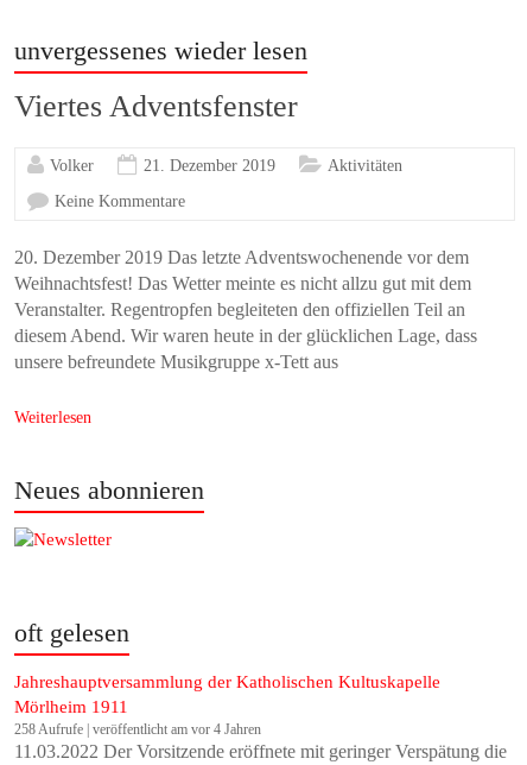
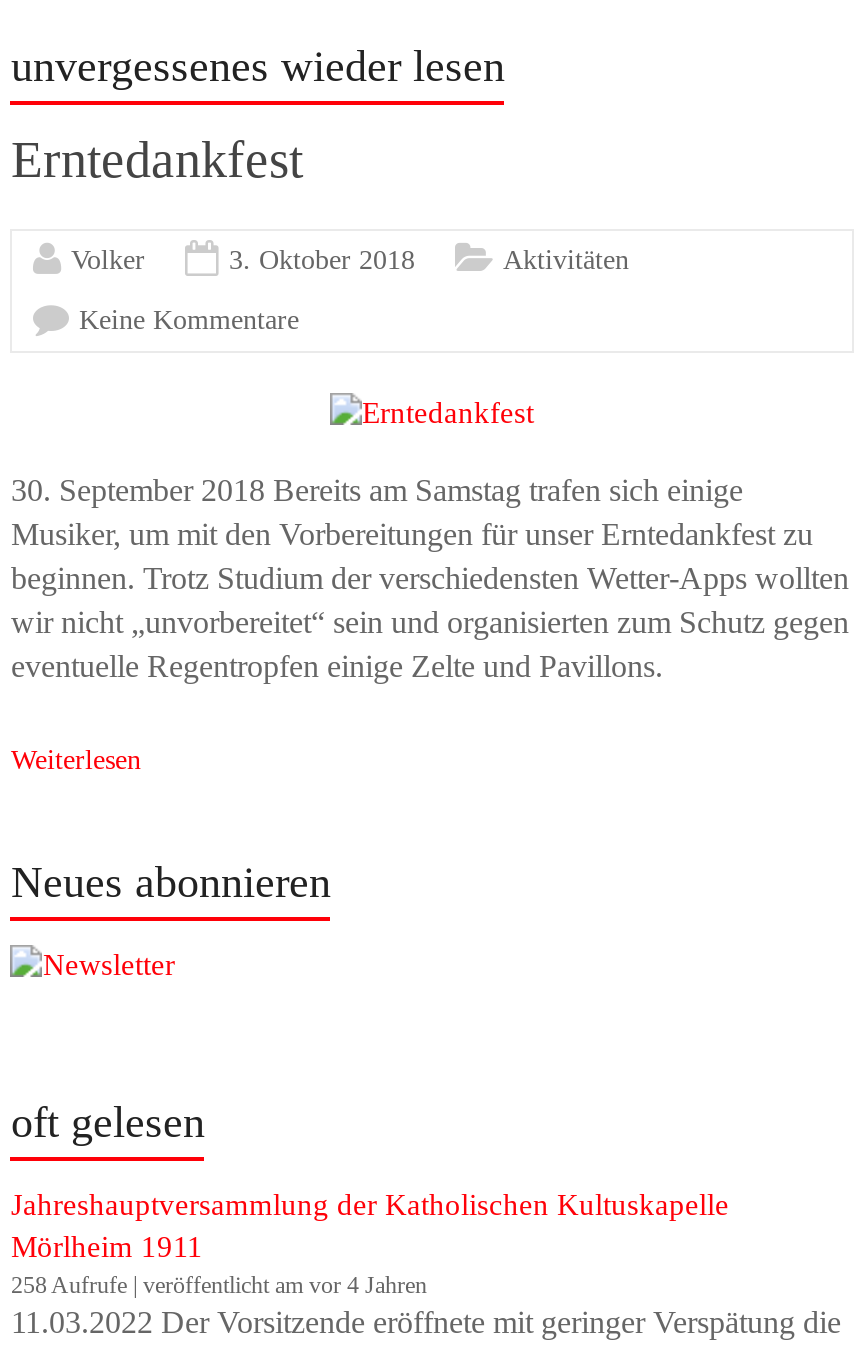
- Viertes Adventsfenster
+ Erntedankfest

- 21. Dezember 2019
+ 3. Oktober 2018

- 20. Dezember 2019 Das letzte Adventswochenende vor dem
- Weihnachtsfest! Das Wetter meinte es nicht allzu gut mit dem
- Veranstalter. Regentropfen begleiteten den offiziellen Teil an
- diesem Abend. Wir waren heute in der glücklichen Lage, dass
- unsere befreundete Musikgruppe x-Tett aus
+ 30. September 2018 Bereits am Samstag trafen sich einige
+ Musiker, um mit den Vorbereitungen für unser Erntedankfest zu
+ beginnen. Trotz Studium der verschiedensten Wetter-Apps wollten
+ wir nicht „unvorbereitet“ sein und organisierten zum Schutz gegen
+ eventuelle Regentropfen einige Zelte und Pavillons.
